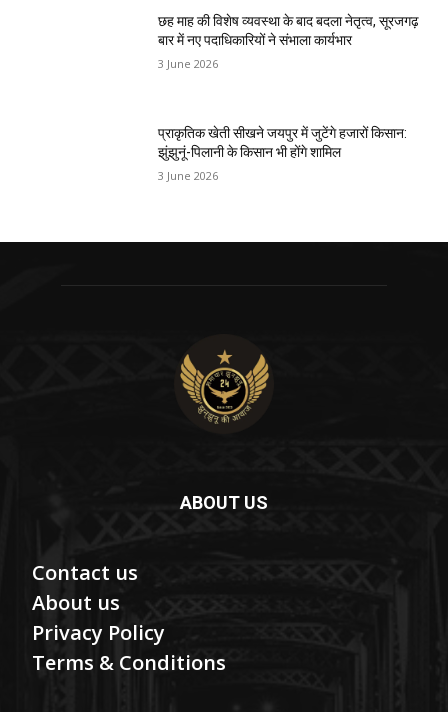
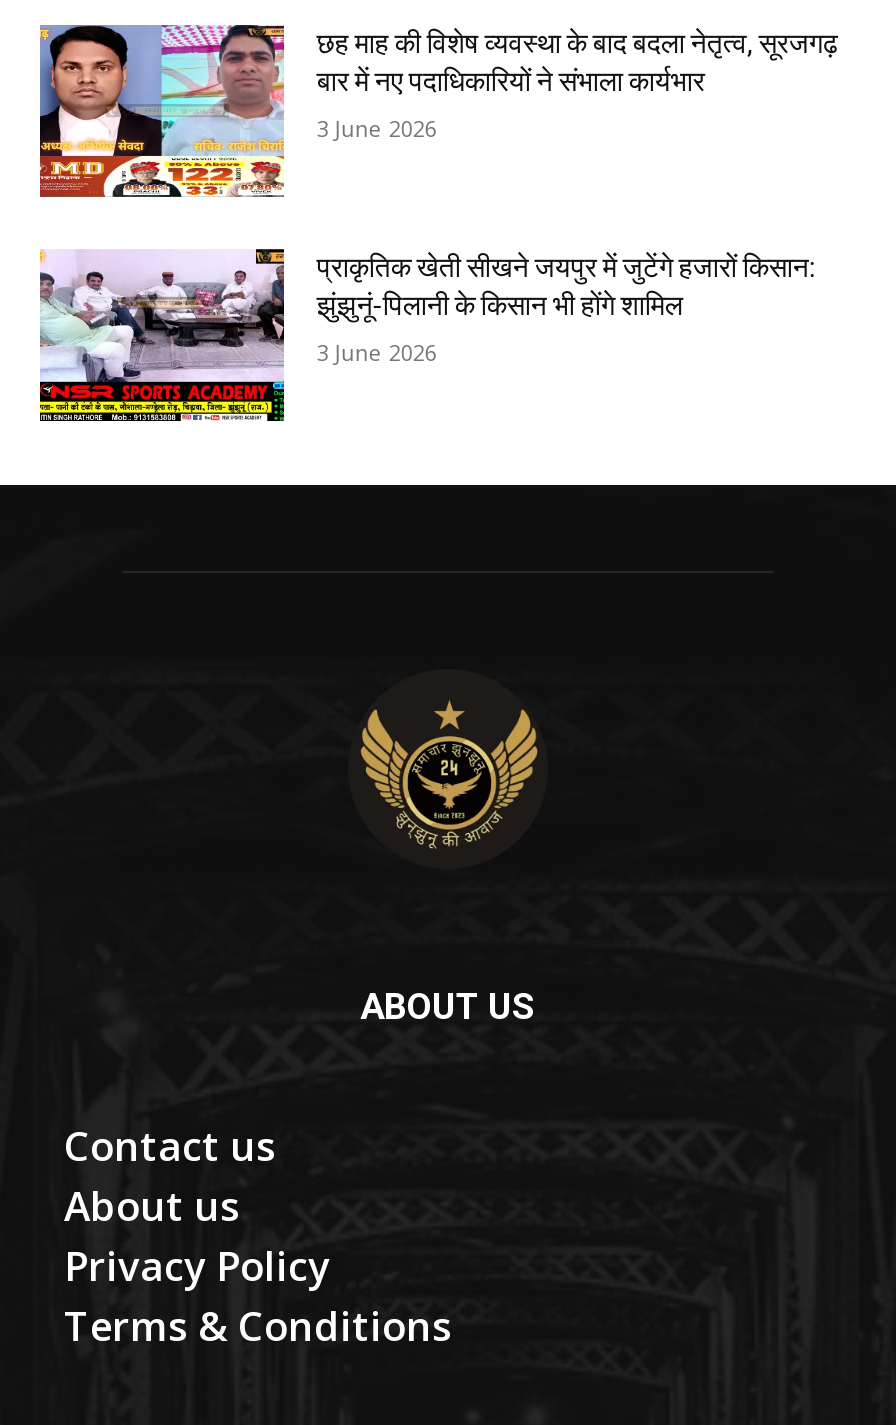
+ [image]

+ [image]
